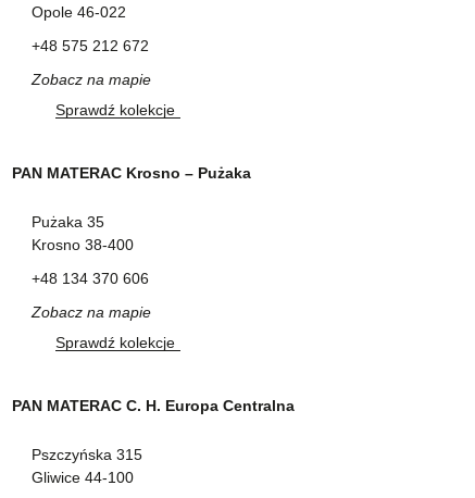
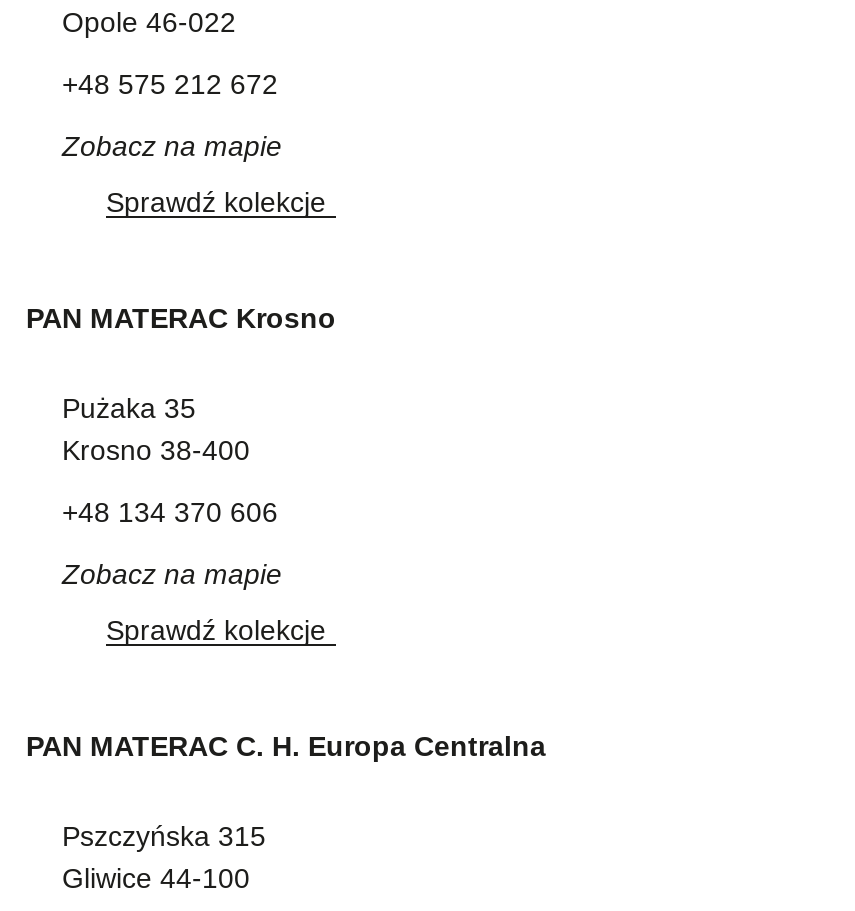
- PAN MATERAC Krosno – Pużaka
+ PAN MATERAC Krosno
